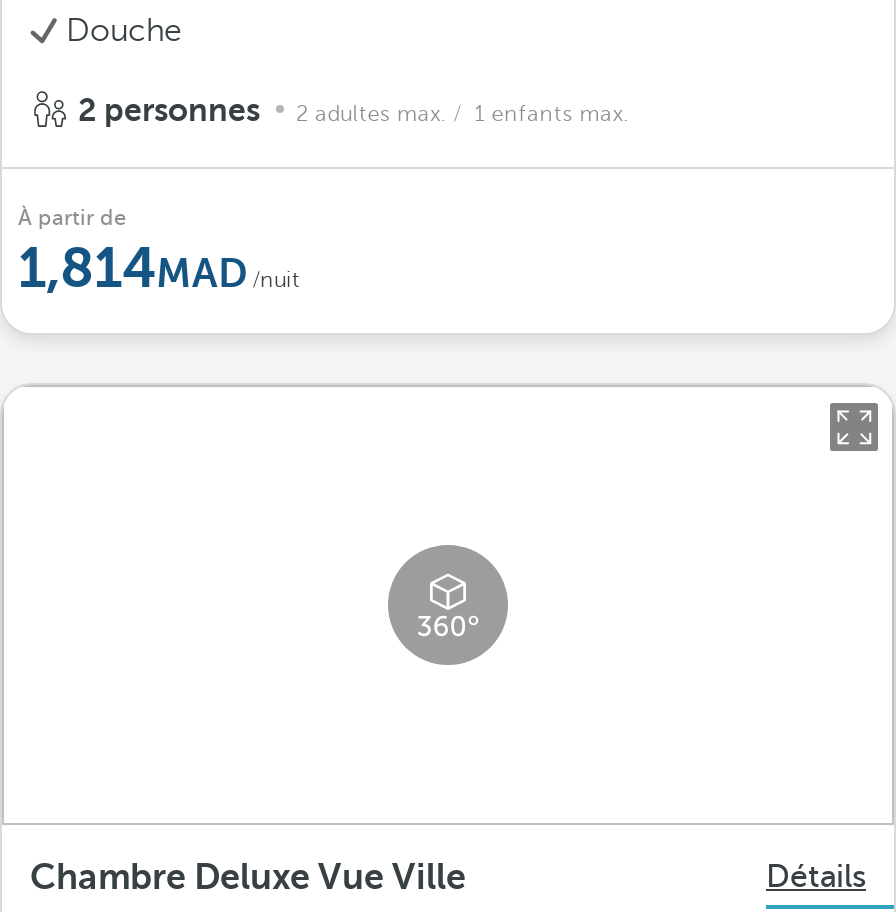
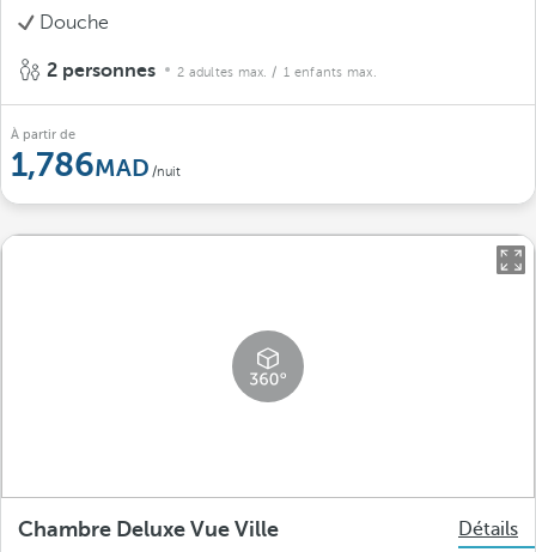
- 1,814
+ 1,786
